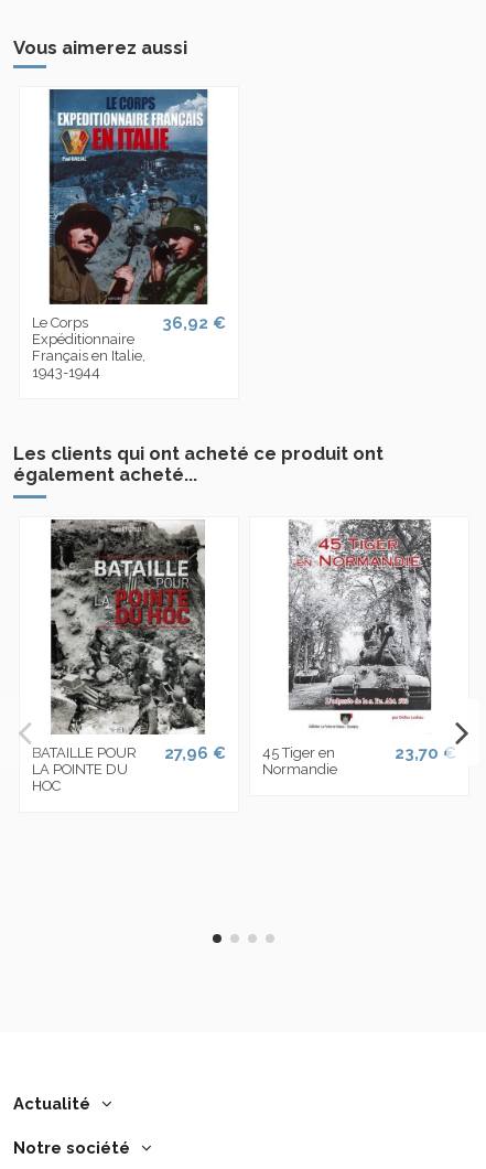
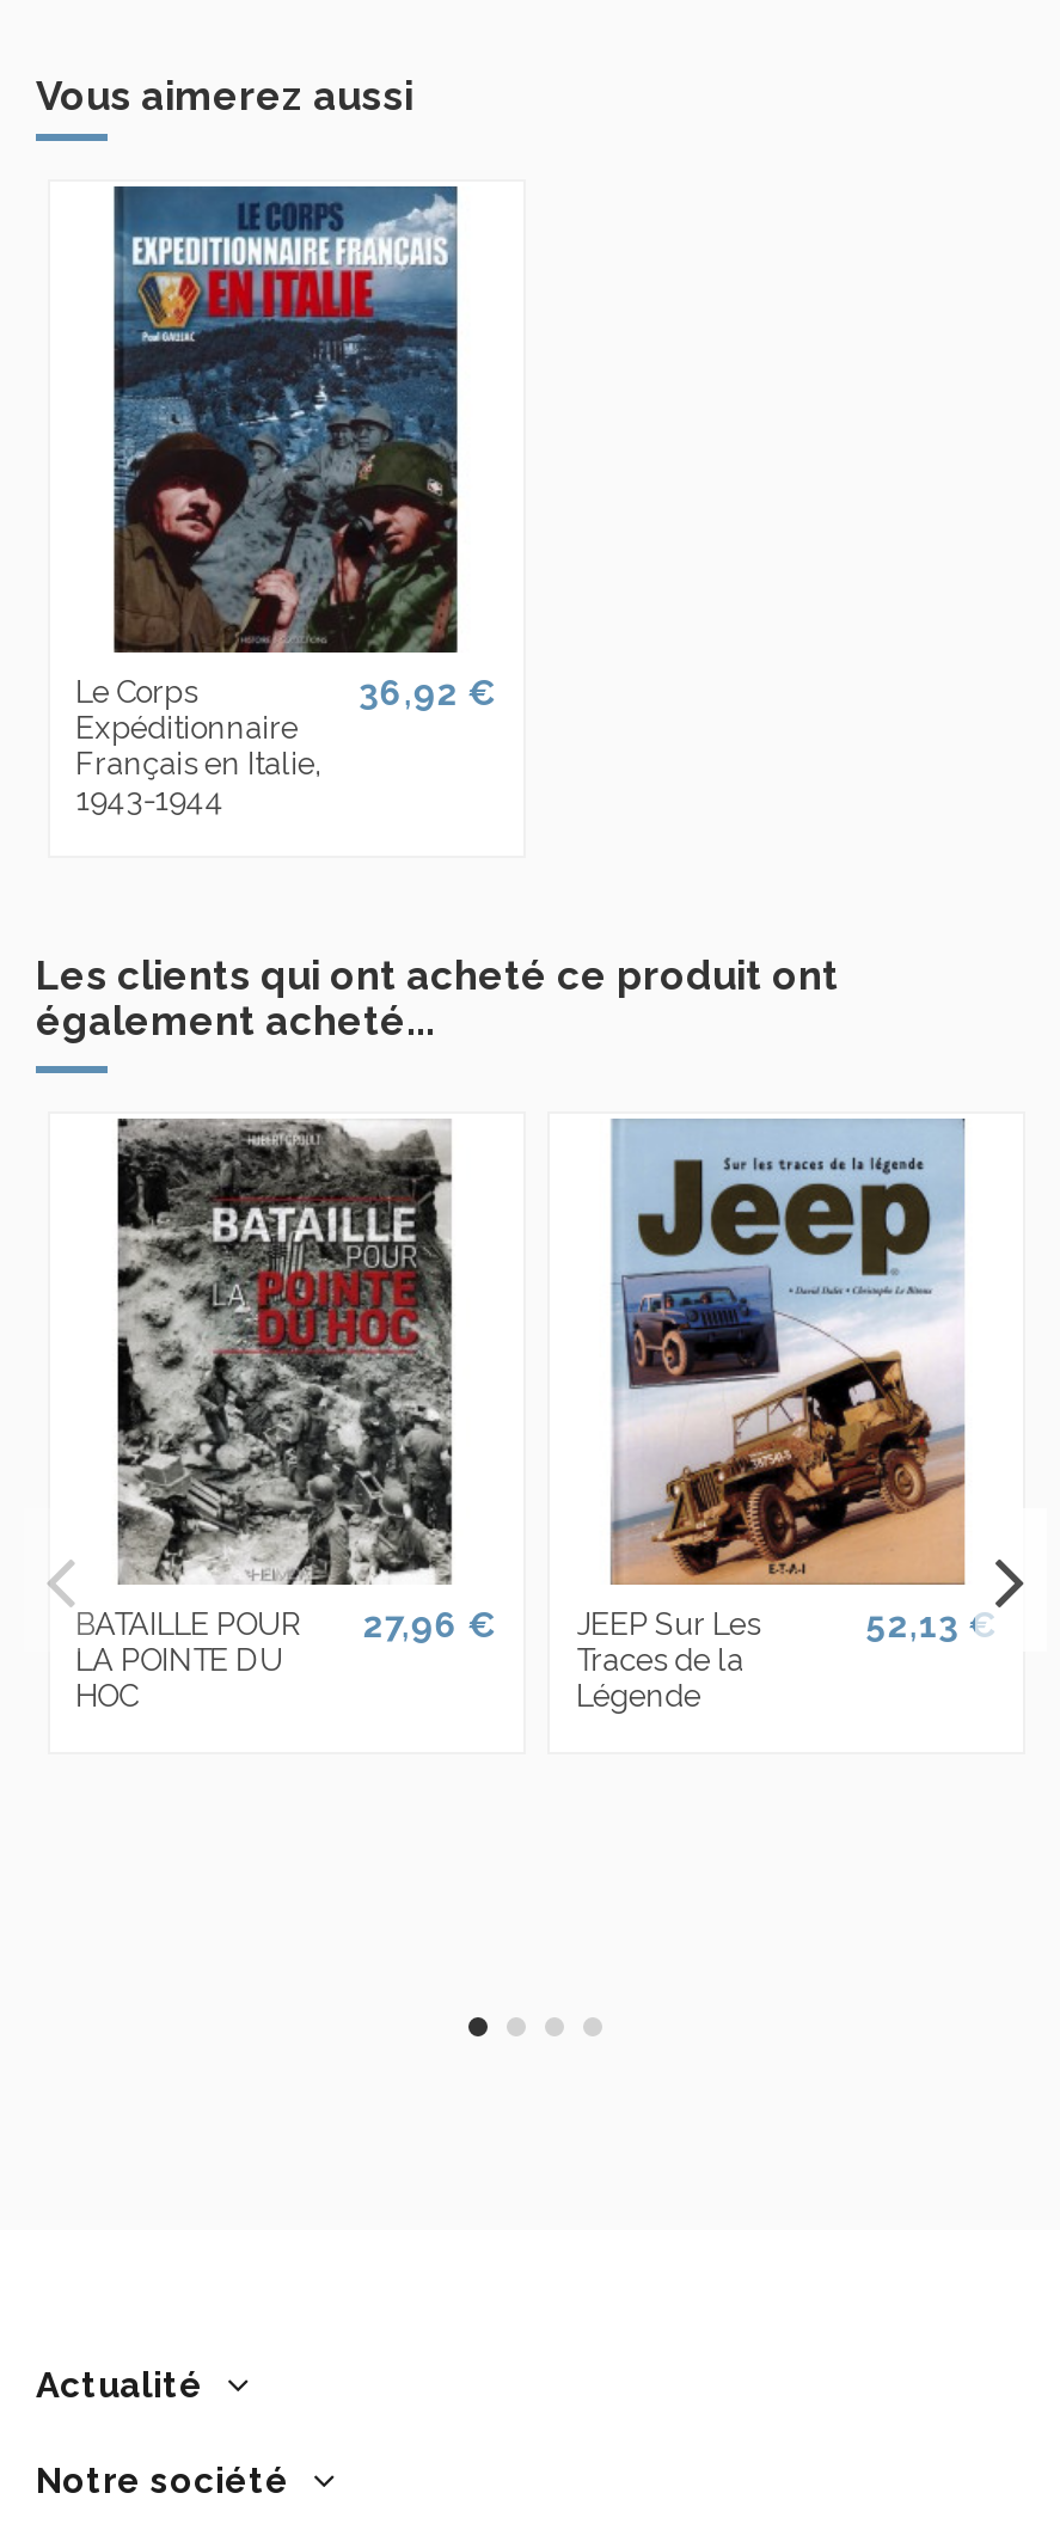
- [image]
- 23,70 €
+ [image]
+ 52,13 €

- 45 Tiger en
- Normandie
+ JEEP Sur Les
+ Traces de la
+ Légende
